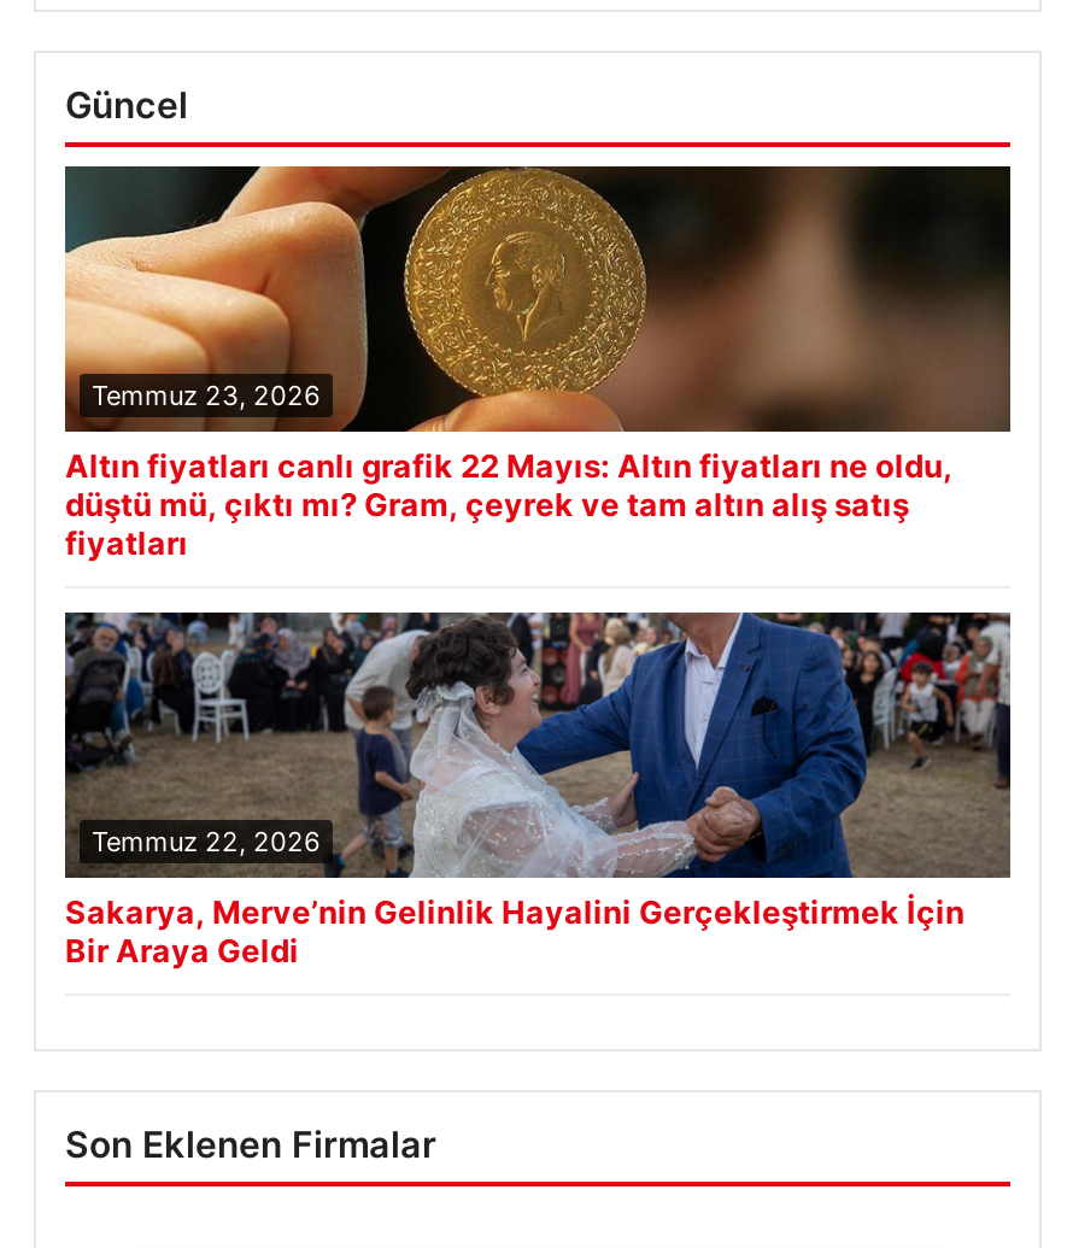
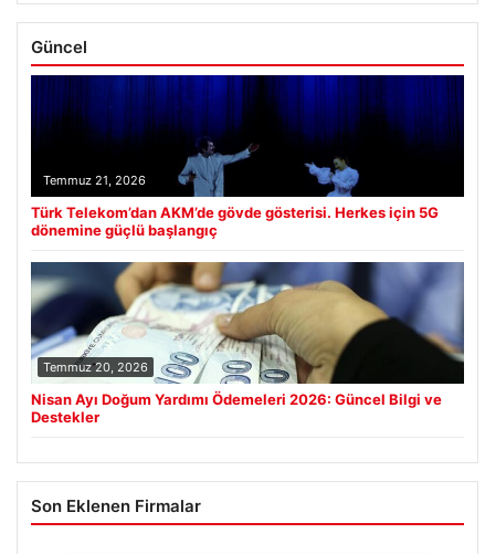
- [image]
- Temmuz 23, 2026
+ [image]
+ Temmuz 21, 2026

- Altın fiyatları canlı grafik 22 Mayıs: Altın fiyatları ne oldu,
- düştü mü, çıktı mı? Gram, çeyrek ve tam altın alış satış
- fiyatları
+ Türk Telekom’dan AKM’de gövde gösterisi. Herkes için 5G
+ dönemine güçlü başlangıç

- [image]
- Temmuz 22, 2026
+ [image]
+ Temmuz 20, 2026

- Sakarya, Merve’nin Gelinlik Hayalini Gerçekleştirmek İçin
- Bir Araya Geldi
+ Nisan Ayı Doğum Yardımı Ödemeleri 2026: Güncel Bilgi ve
+ Destekler
